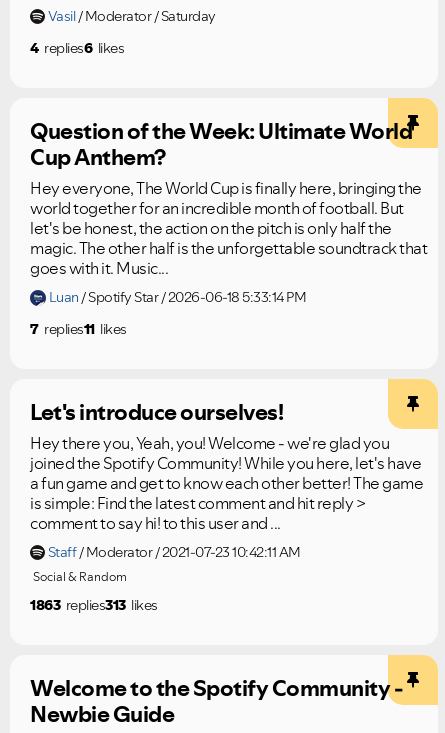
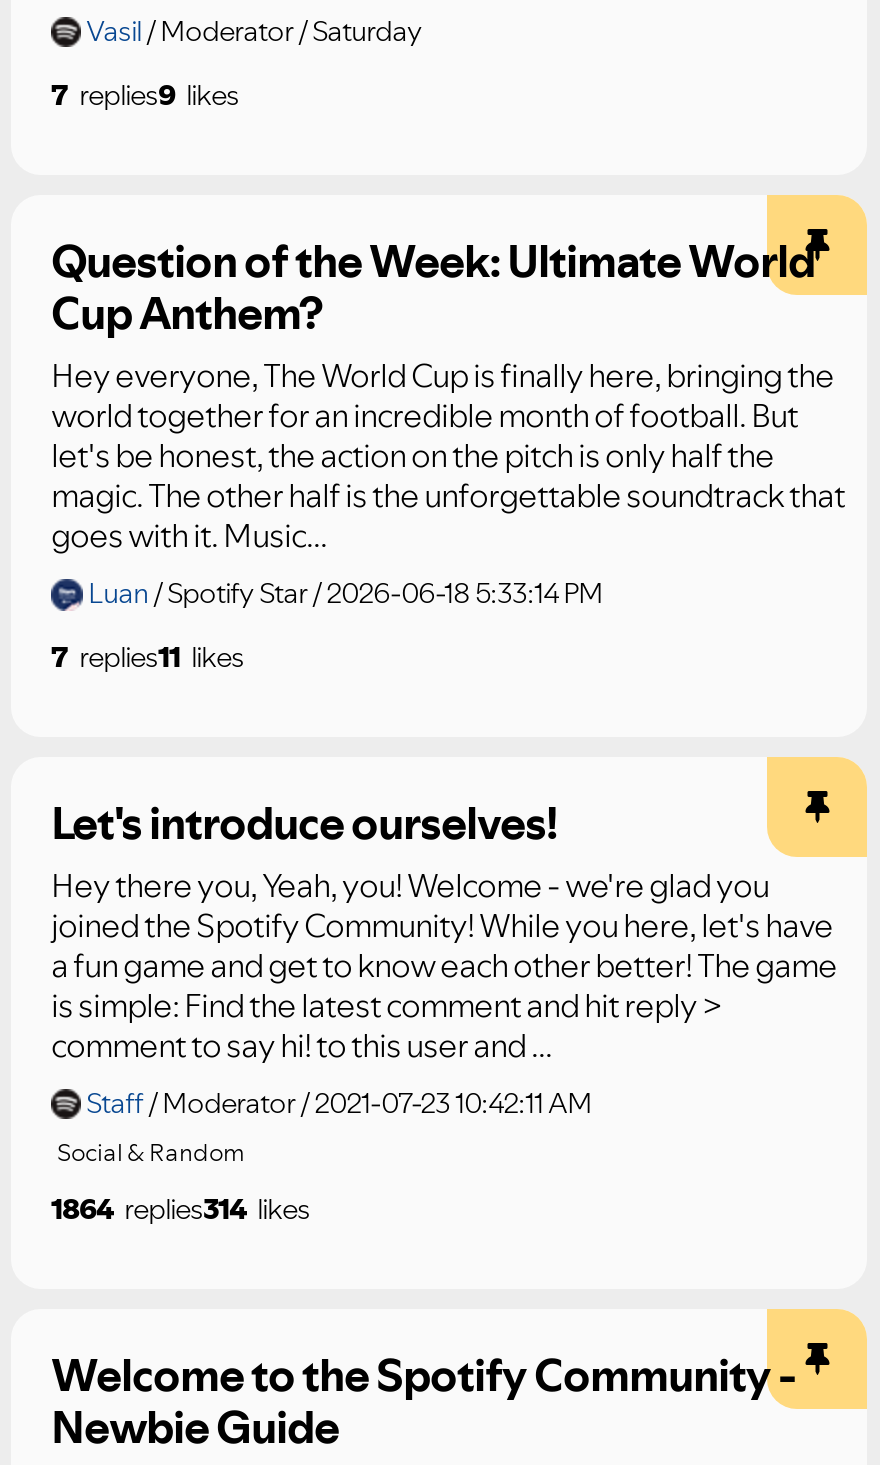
- 4 replies6 likes
+ 7 replies9 likes

- 1863 replies313 likes
+ 1864 replies314 likes
